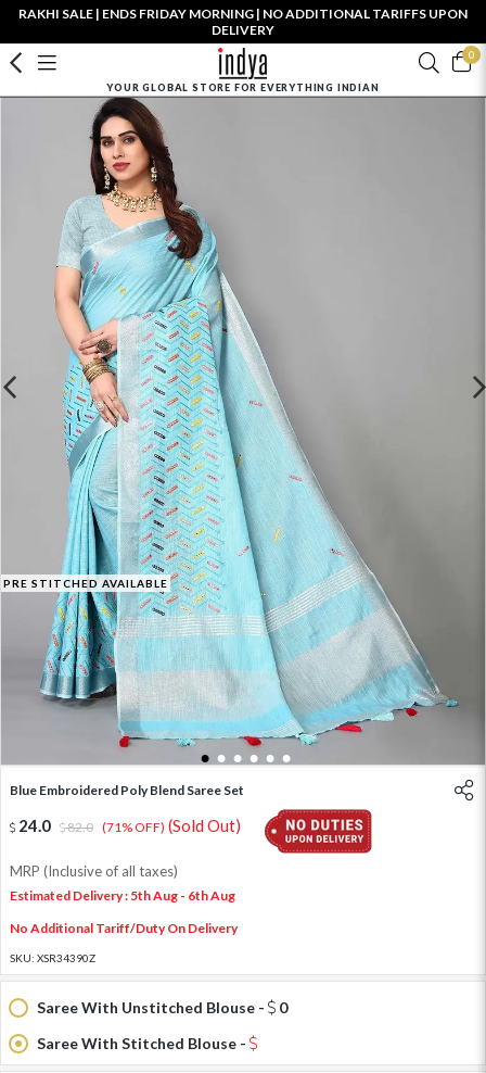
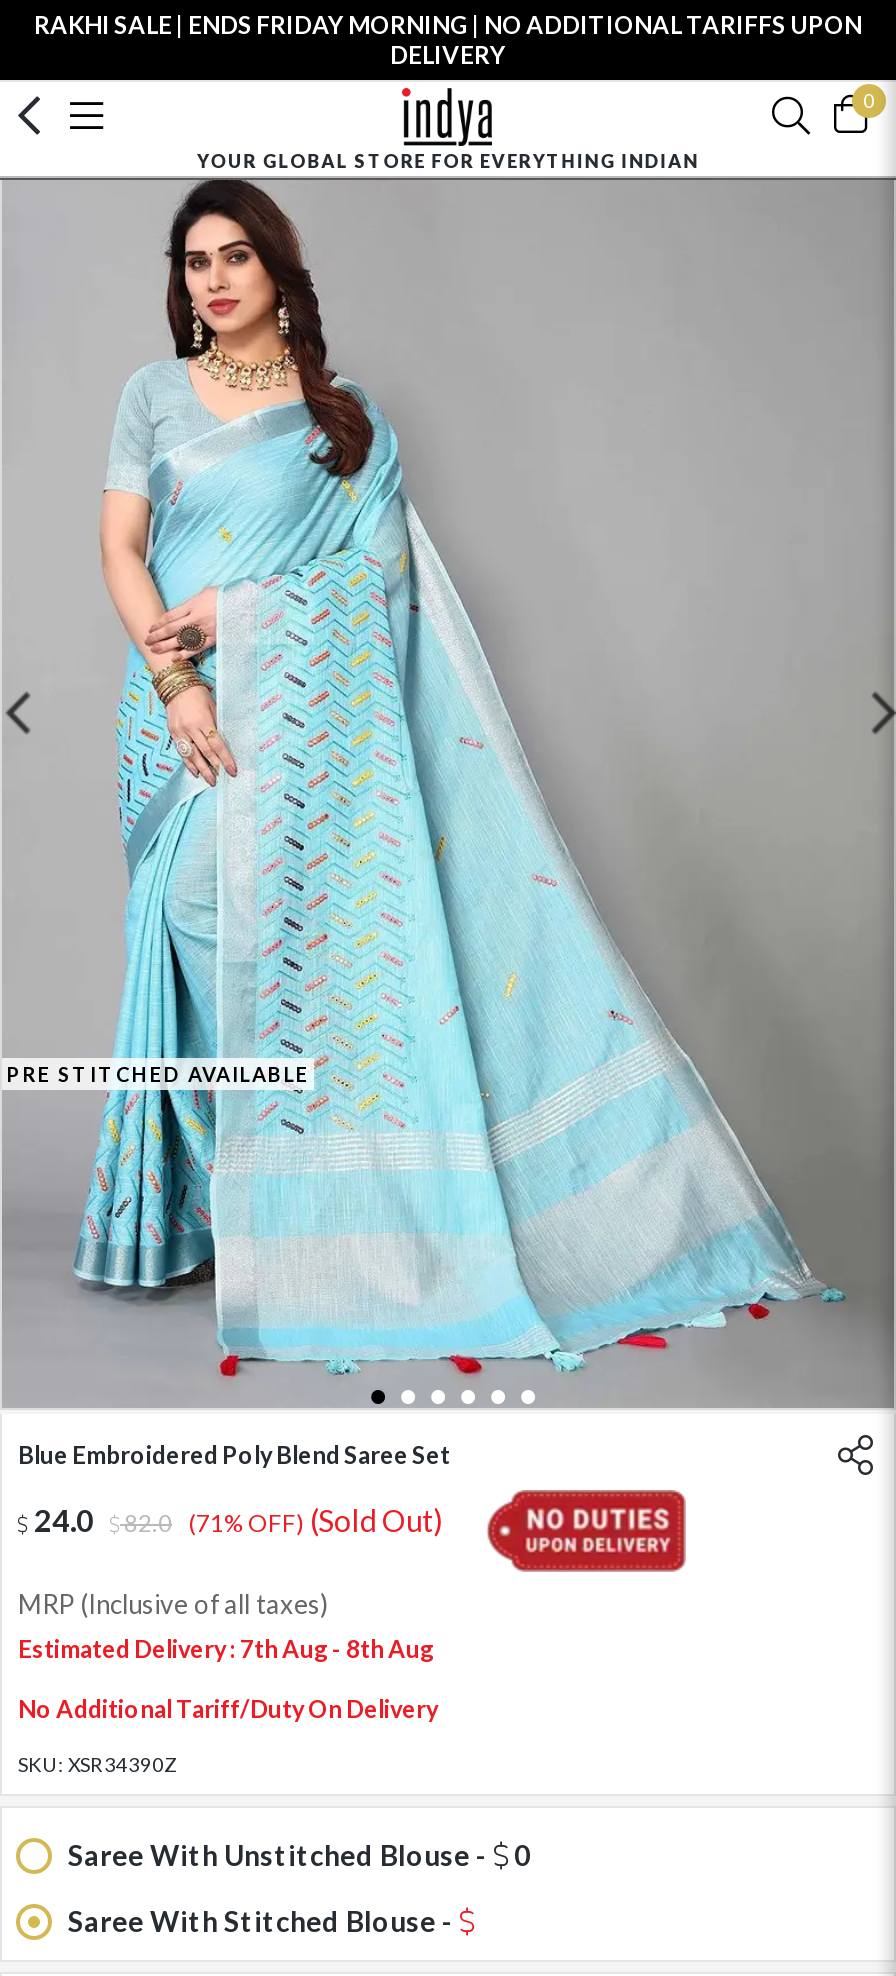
- Estimated Delivery : 5th Aug - 6th Aug
+ Estimated Delivery : 7th Aug - 8th Aug
